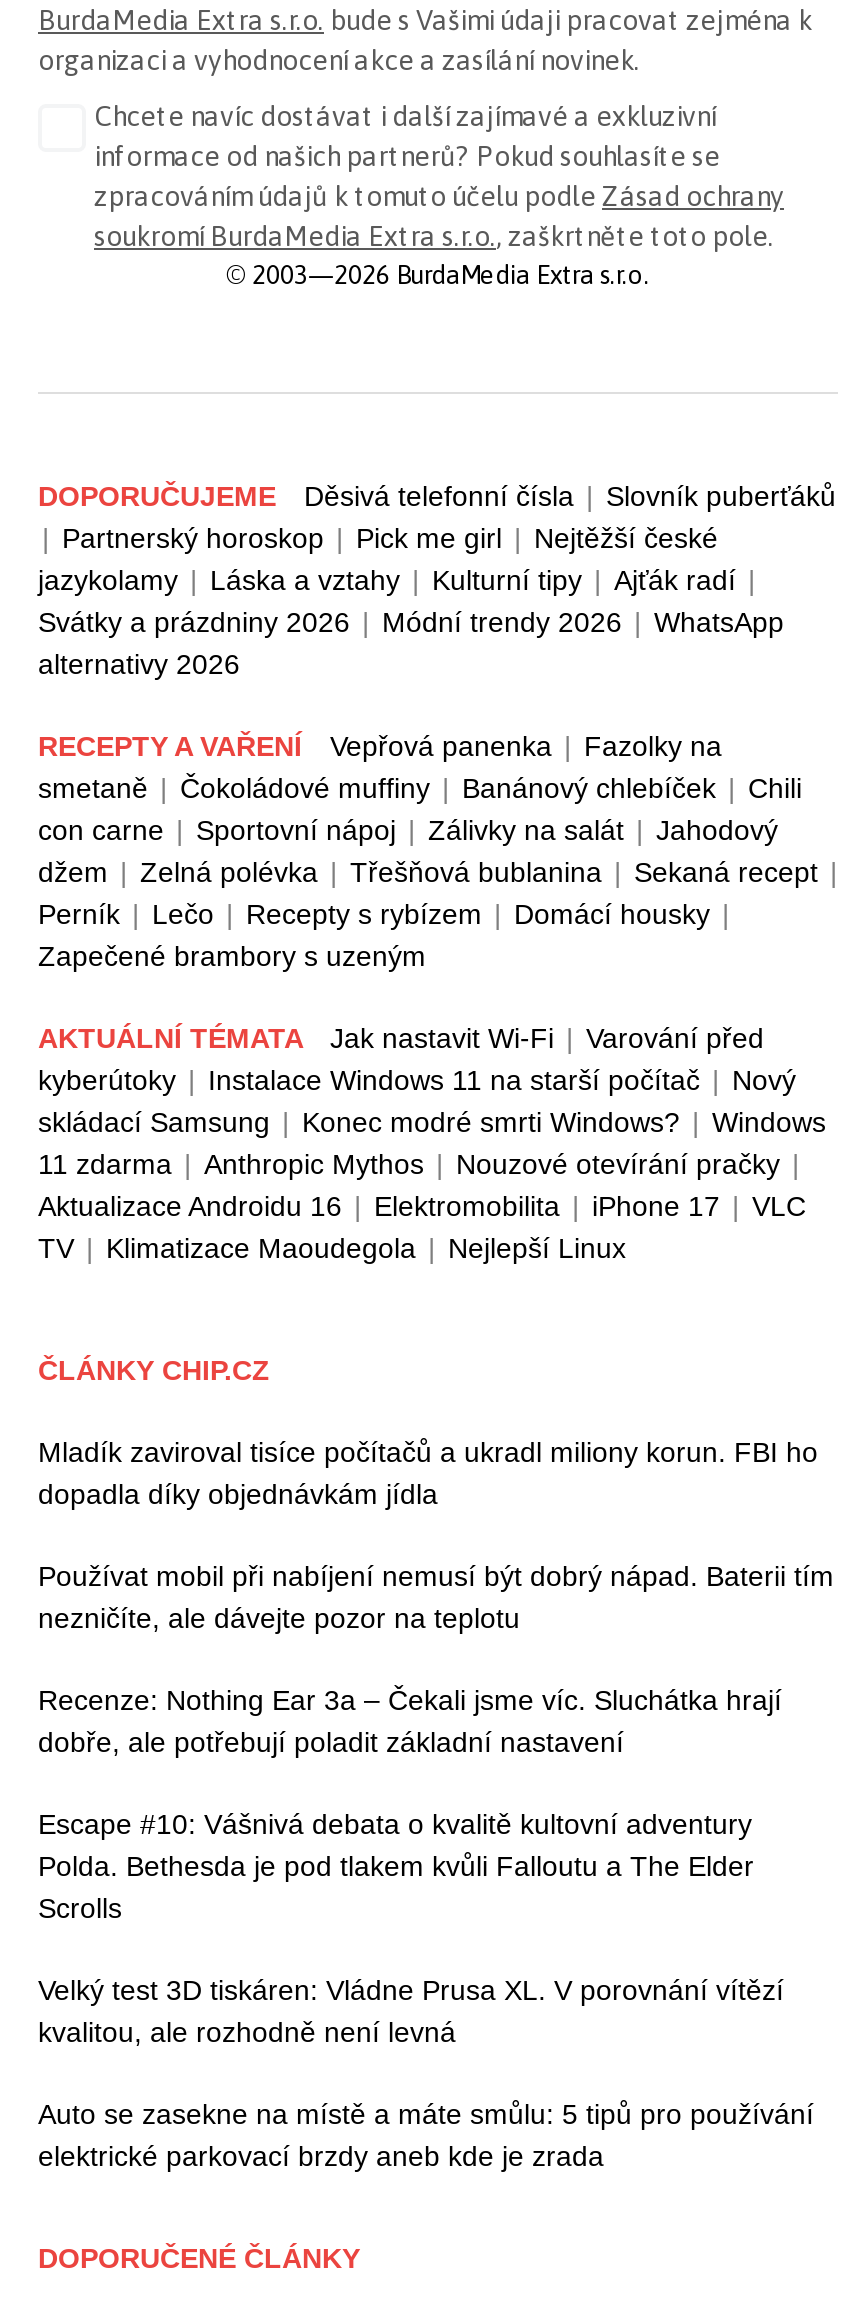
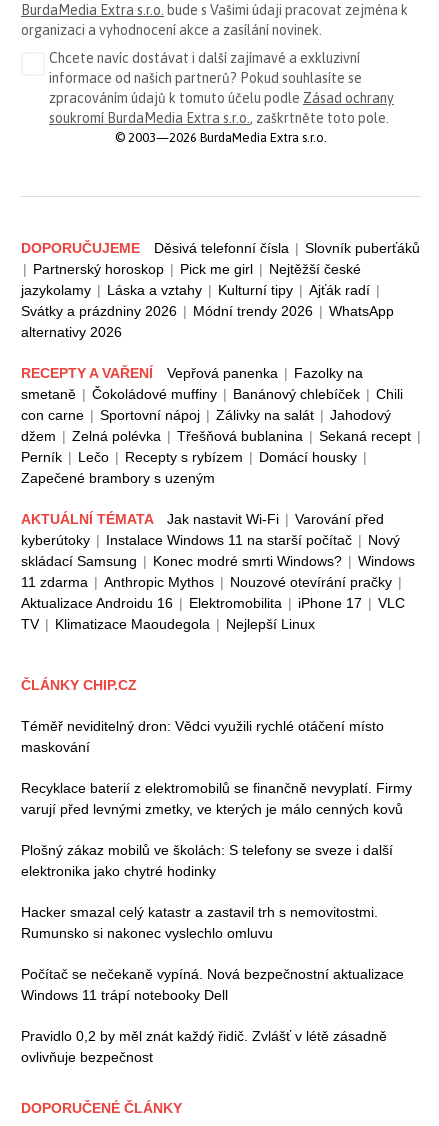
- Mladík zaviroval tisíce počítačů a ukradl miliony korun. FBI ho
- dopadla díky objednávkám jídla
+ Téměř neviditelný dron: Vědci využili rychlé otáčení místo
+ maskování

- Používat mobil při nabíjení nemusí být dobrý nápad. Baterii tím
- nezničíte, ale dávejte pozor na teplotu
+ Recyklace baterií z elektromobilů se finančně nevyplatí. Firmy
+ varují před levnými zmetky, ve kterých je málo cenných kovů

- Recenze: Nothing Ear 3a – Čekali jsme víc. Sluchátka hrají
- dobře, ale potřebují poladit základní nastavení
+ Plošný zákaz mobilů ve školách: S telefony se sveze i další
+ elektronika jako chytré hodinky

- Escape #10: Vášnivá debata o kvalitě kultovní adventury
- Polda. Bethesda je pod tlakem kvůli Falloutu a The Elder
- Scrolls
+ Hacker smazal celý katastr a zastavil trh s nemovitostmi.
+ Rumunsko si nakonec vyslechlo omluvu

- Velký test 3D tiskáren: Vládne Prusa XL. V porovnání vítězí
- kvalitou, ale rozhodně není levná
+ Počítač se nečekaně vypíná. Nová bezpečnostní aktualizace
+ Windows 11 trápí notebooky Dell

- Auto se zasekne na místě a máte smůlu: 5 tipů pro používání
- elektrické parkovací brzdy aneb kde je zrada
+ Pravidlo 0,2 by měl znát každý řidič. Zvlášť v létě zásadně
+ ovlivňuje bezpečnost
